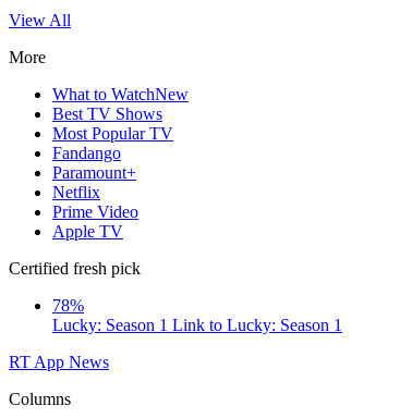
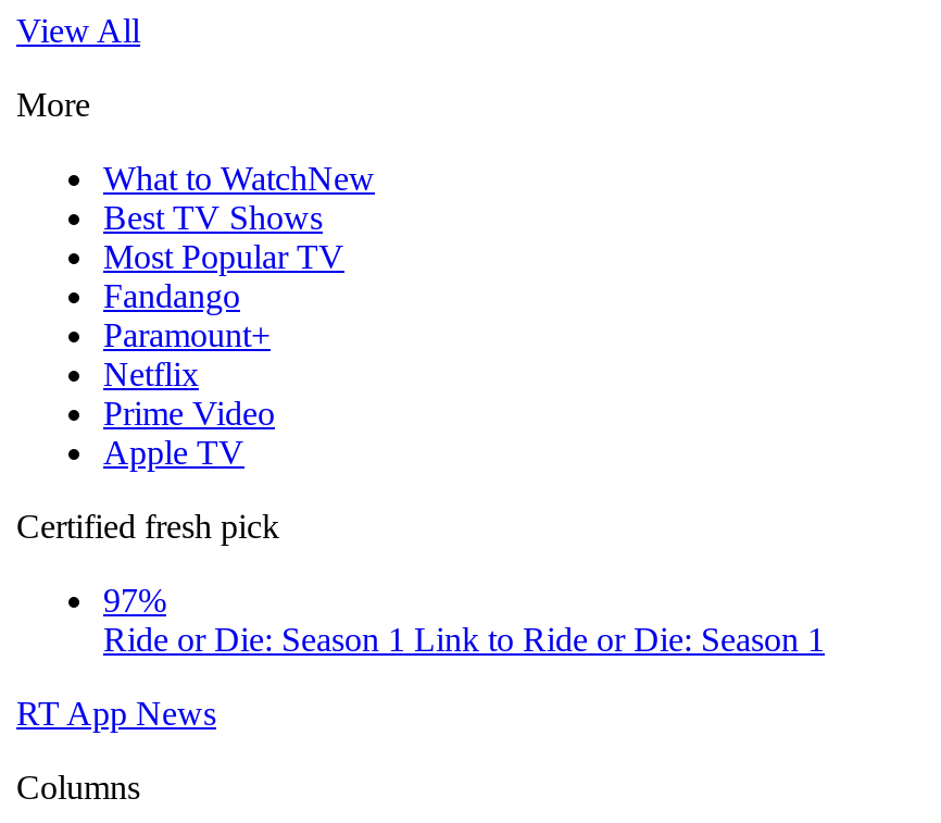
- 78%
- Lucky: Season 1 Link to Lucky: Season 1
+ 97%
+ Ride or Die: Season 1 Link to Ride or Die: Season 1
